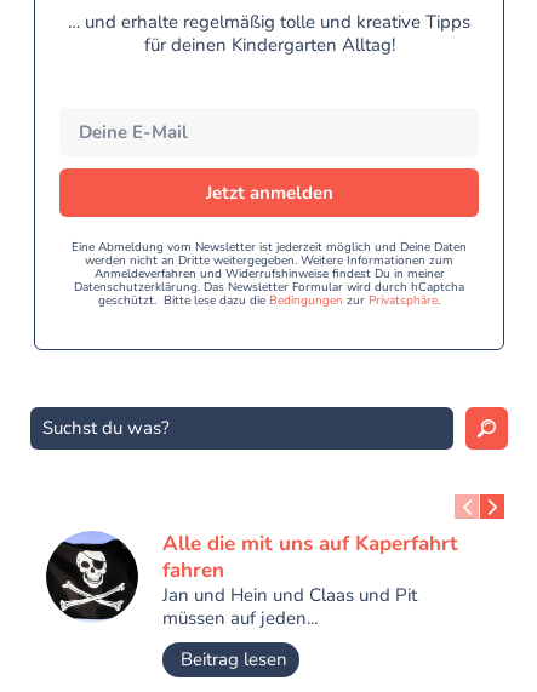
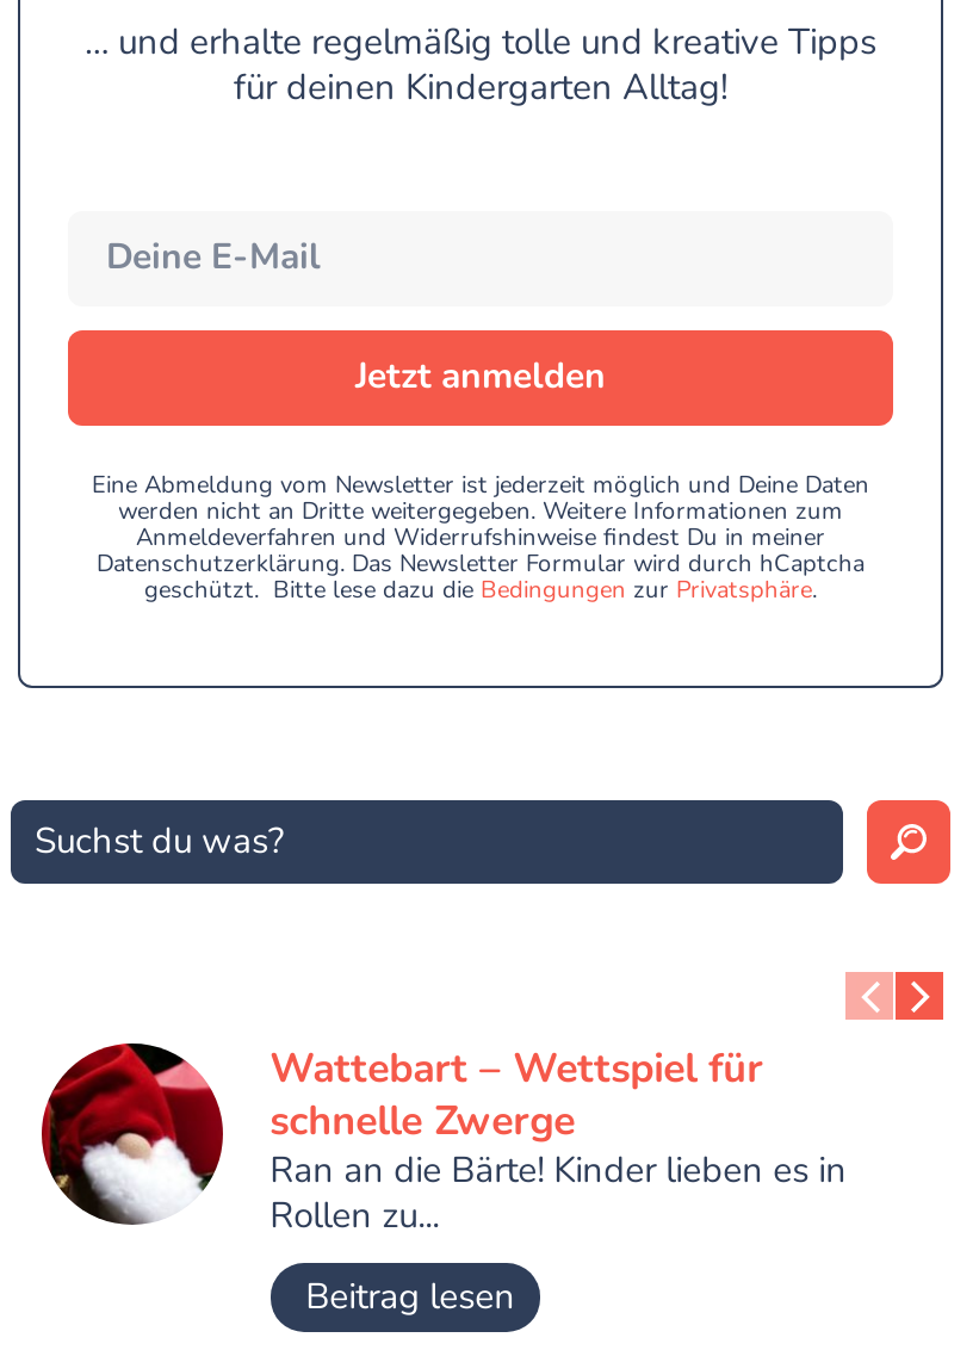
- [image]
- Alle die mit uns auf Kaperfahrt
- fahren
- Jan und Hein und Claas und Pit
- müssen auf jeden...
+ [image]
+ Wattebart – Wettspiel für
+ schnelle Zwerge
+ Ran an die Bärte! Kinder lieben es in
+ Rollen zu...
